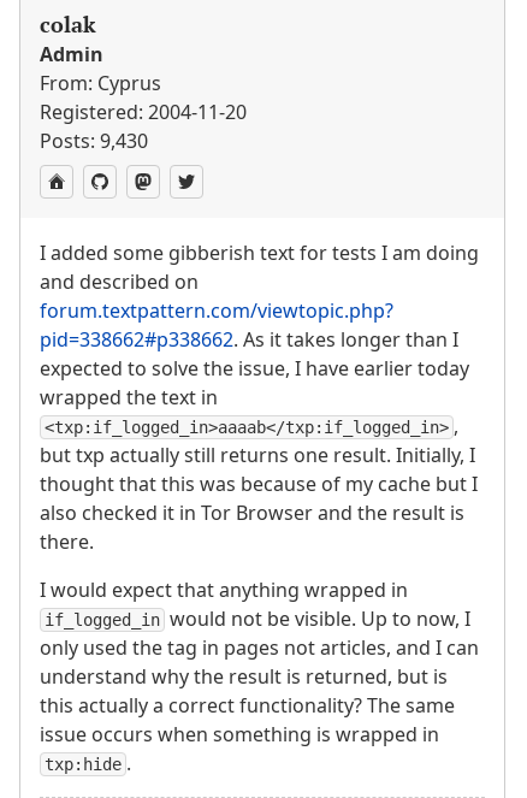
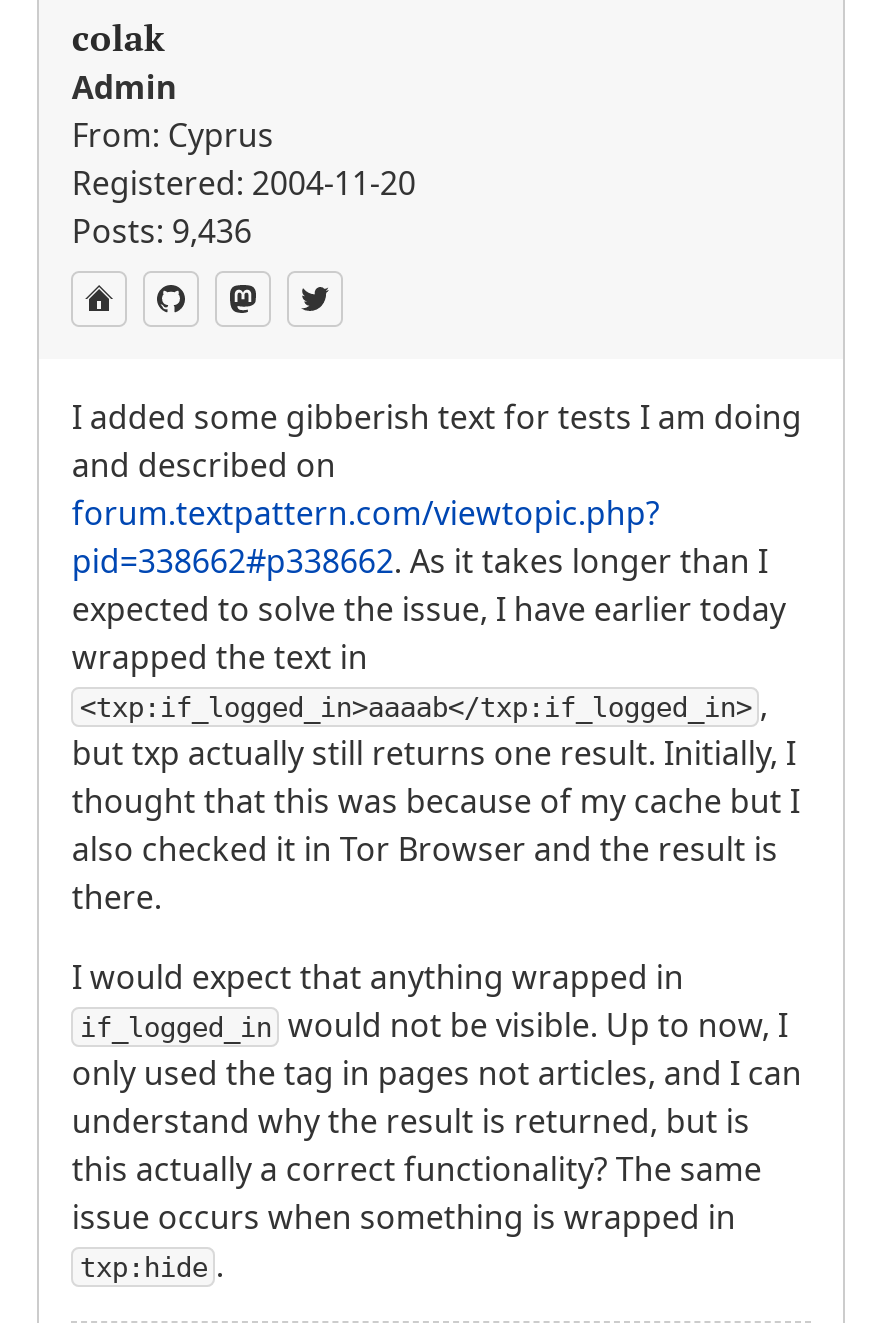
- Posts: 9,430
+ Posts: 9,436
